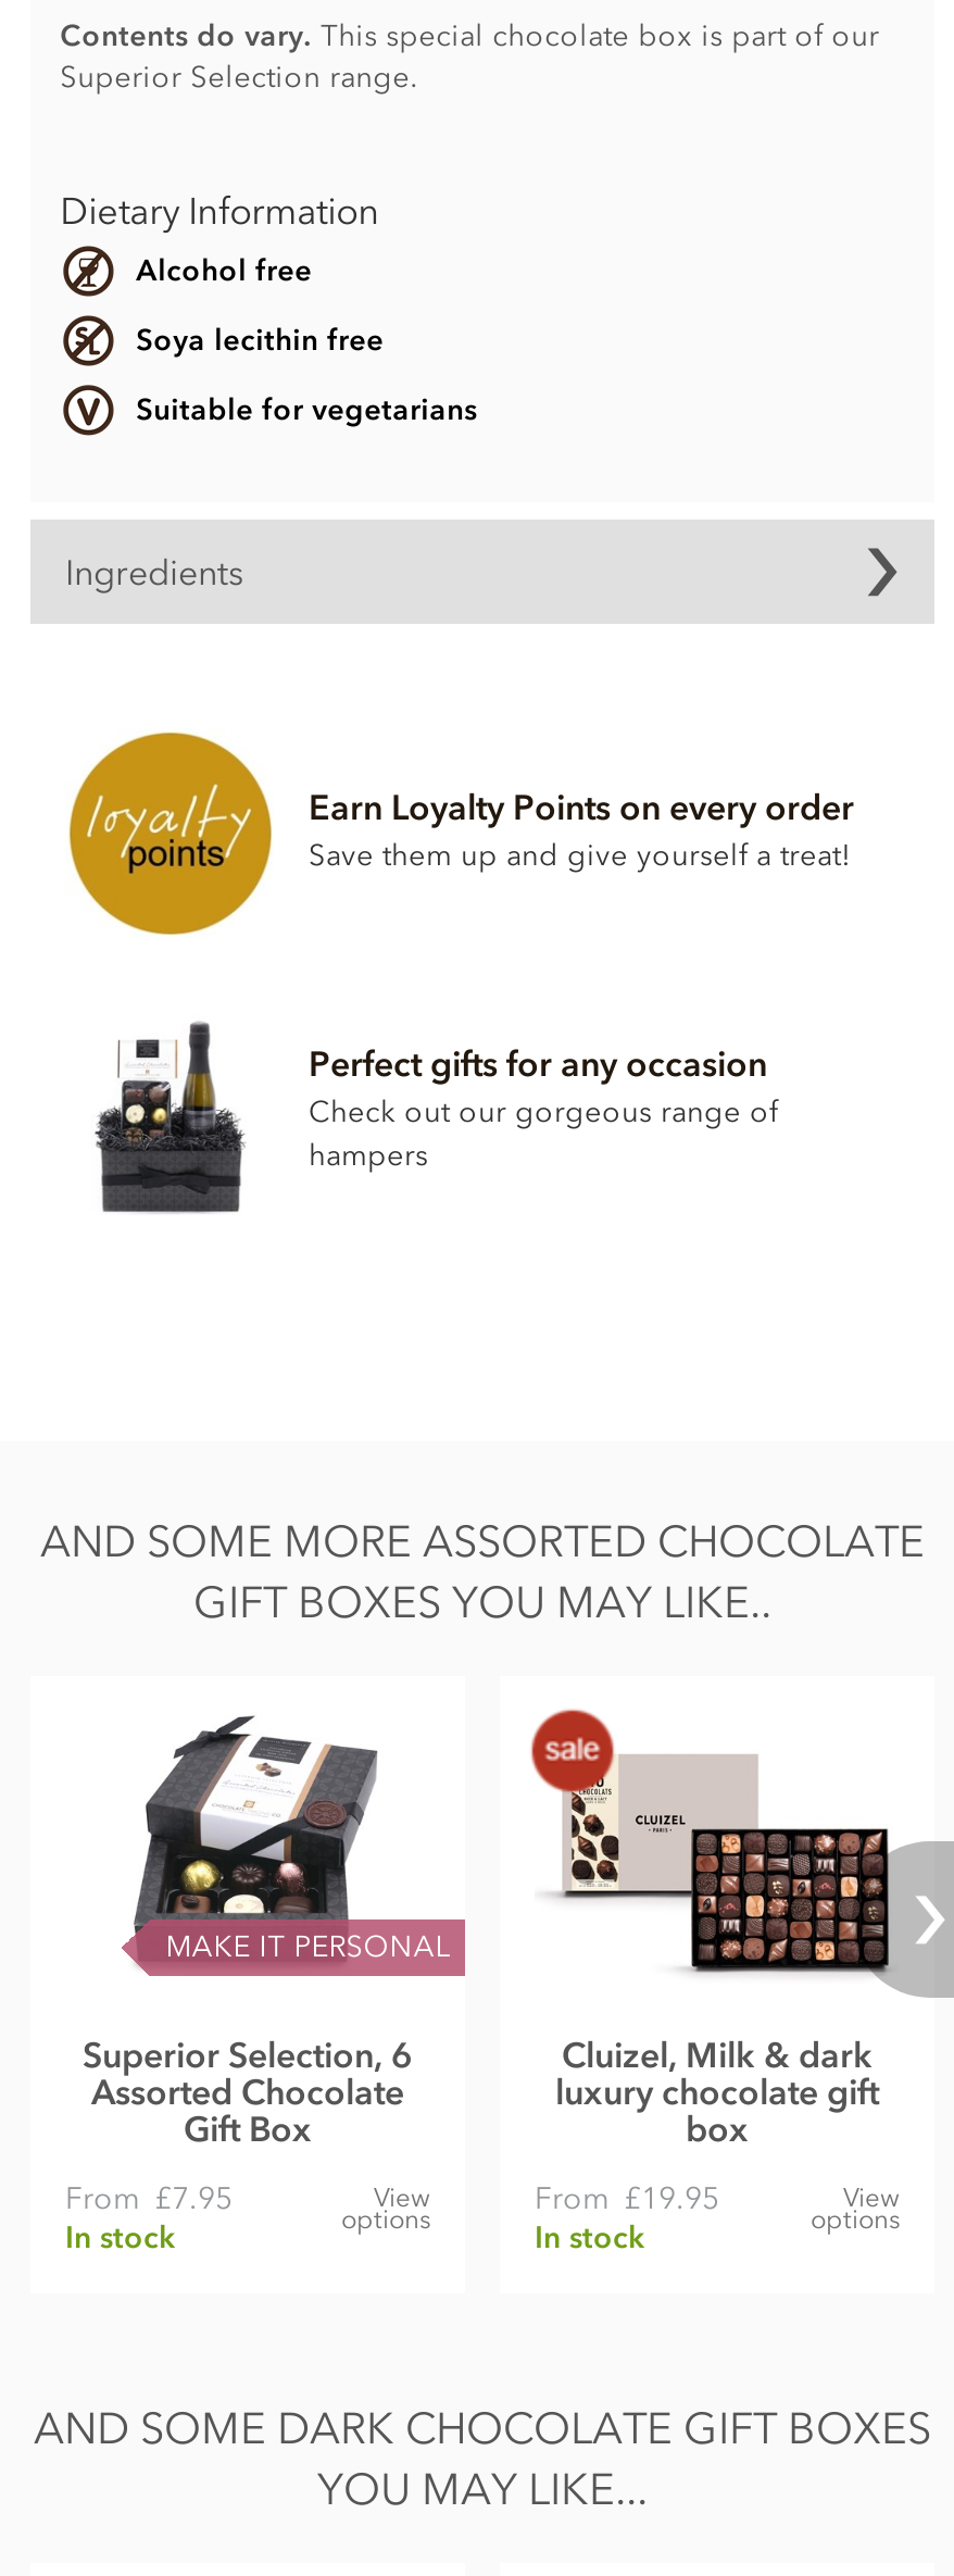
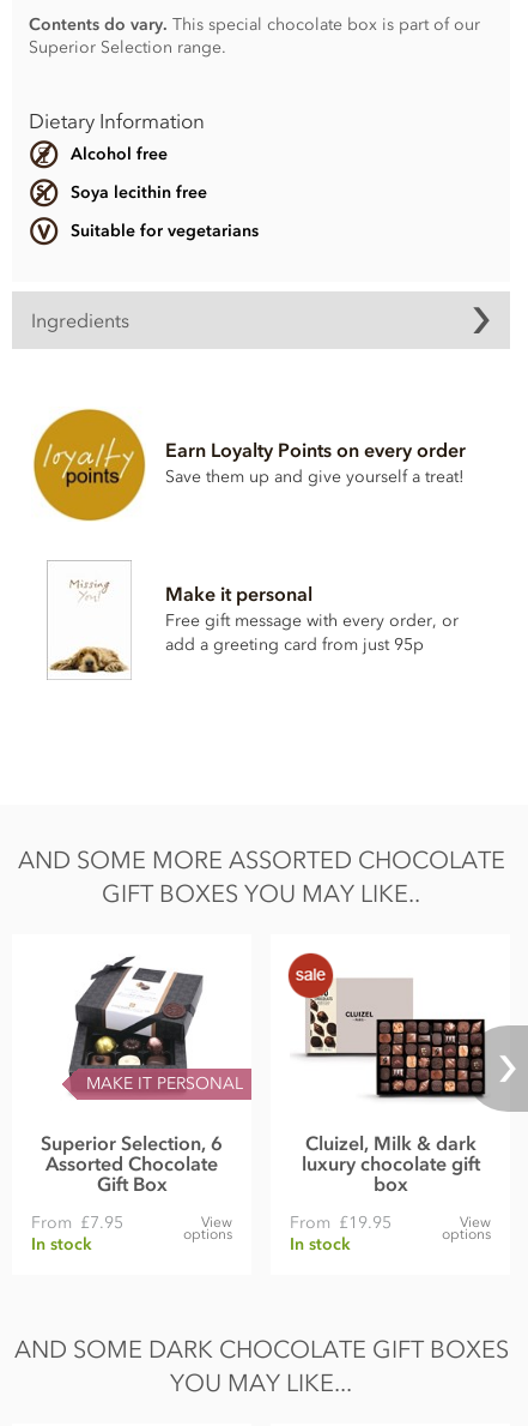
- [image]
- Perfect gifts for any occasion
- Check out our gorgeous range of
- hampers
+ [image]
+ Make it personal
+ Free gift message with every order, or
+ add a greeting card from just 95p
